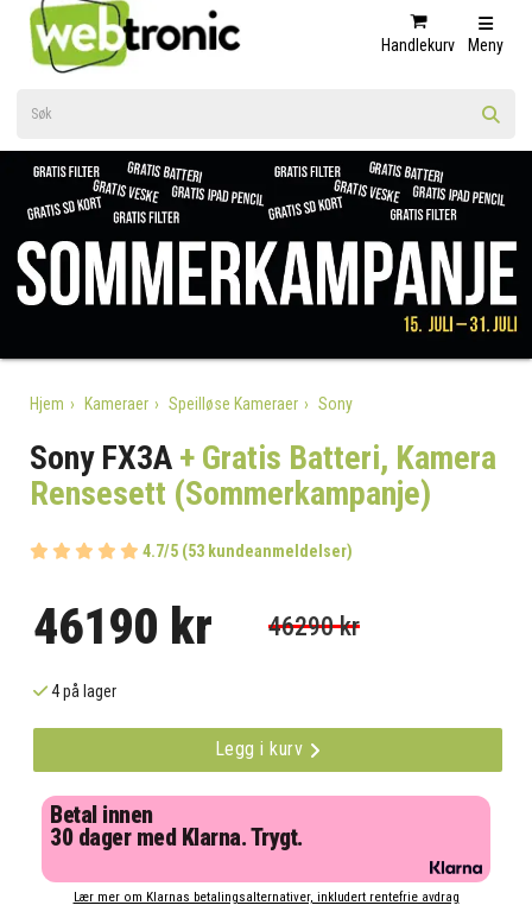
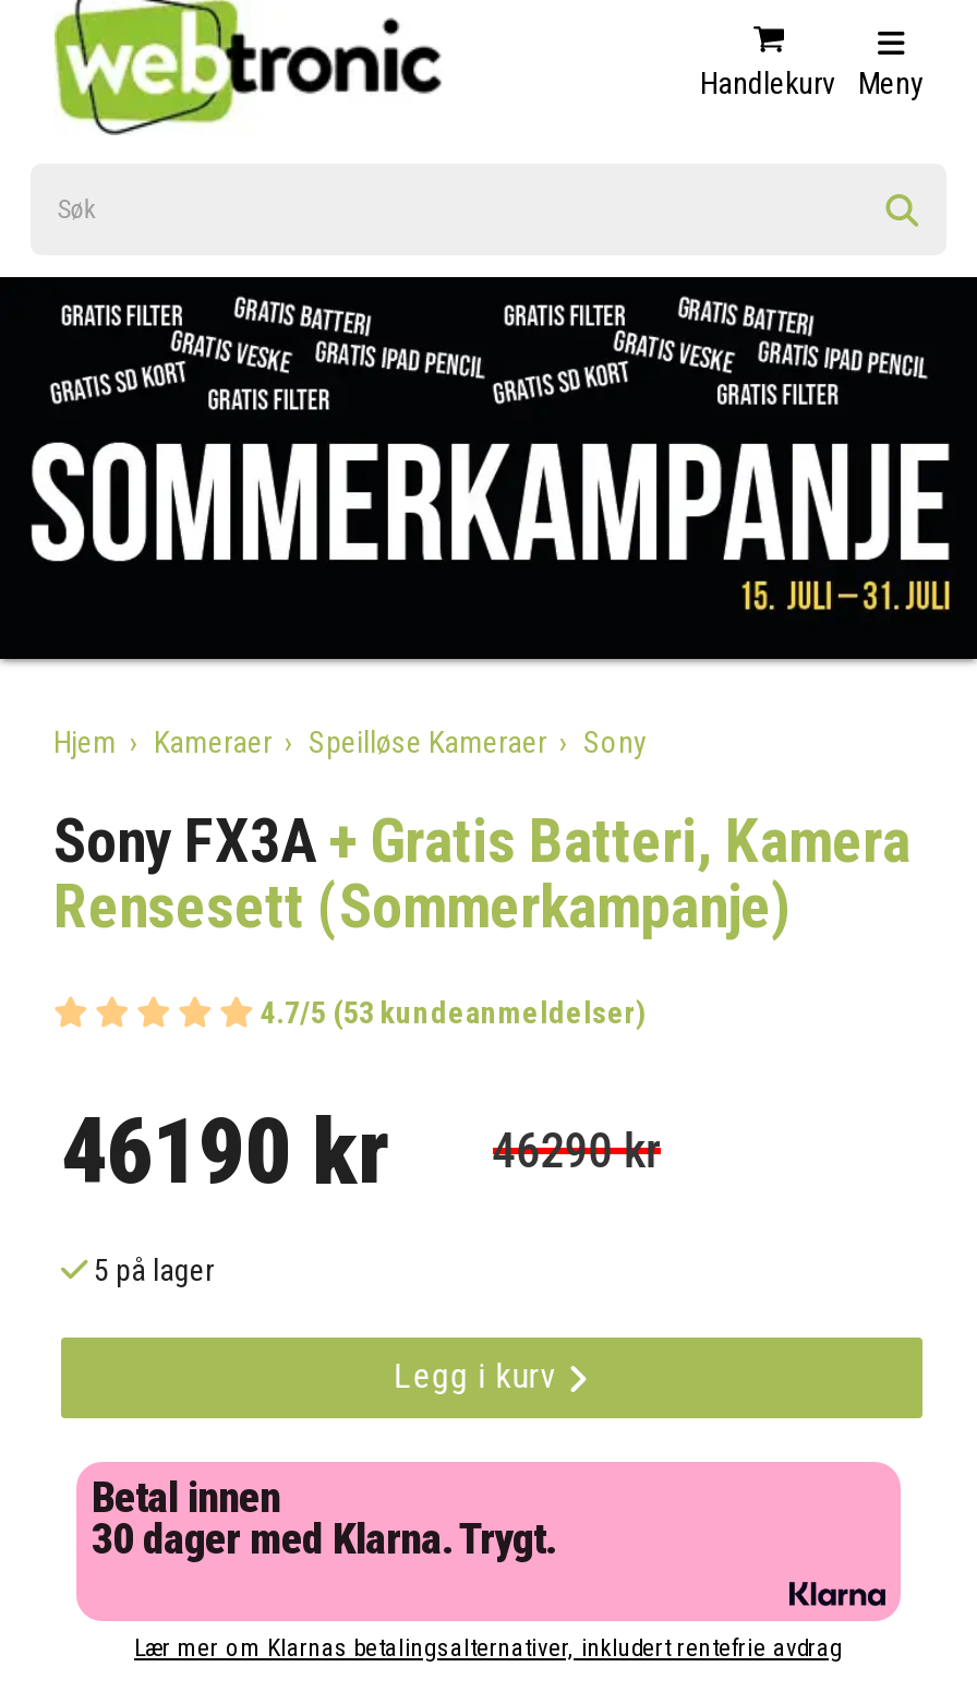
- 4 på lager
+ 5 på lager
